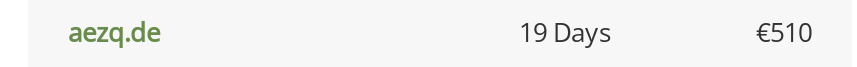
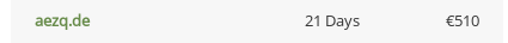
- 19 Days
+ 21 Days
